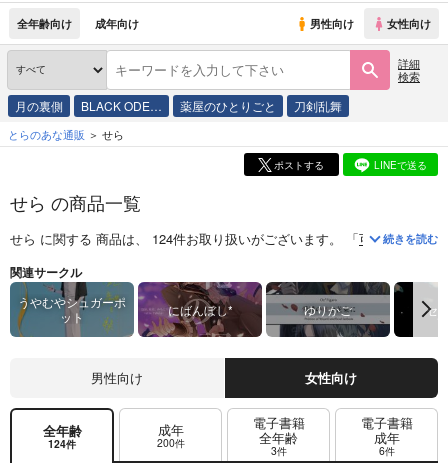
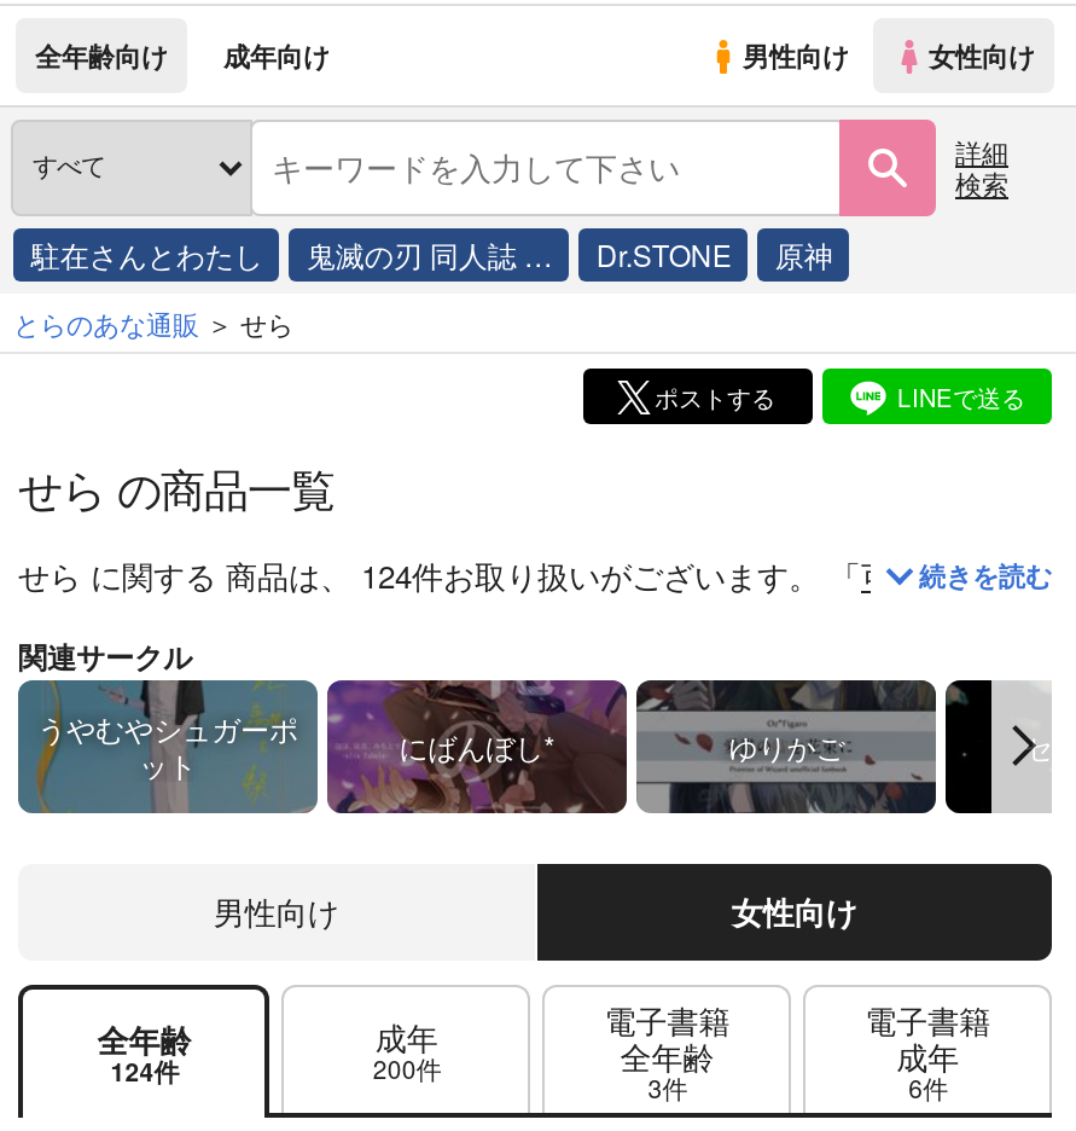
- 月の裏側
- BLACK ODE…
- 薬屋のひとりごと
- 刀剣乱舞
+ 駐在さんとわたし
+ 鬼滅の刃 同人誌 …
+ Dr.STONE
+ 原神
